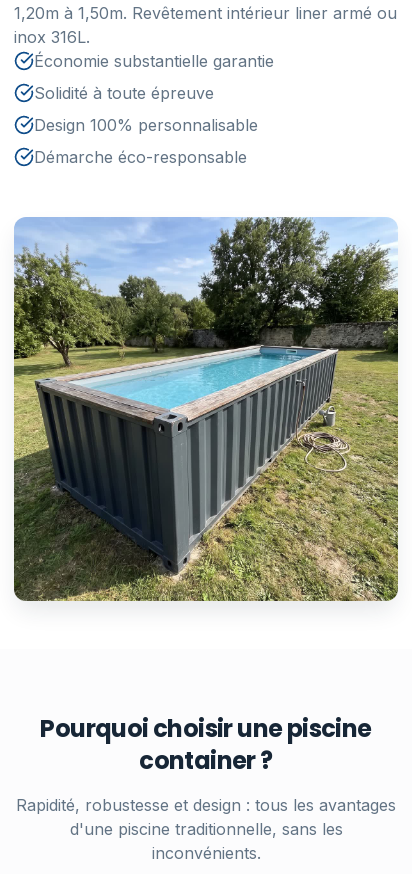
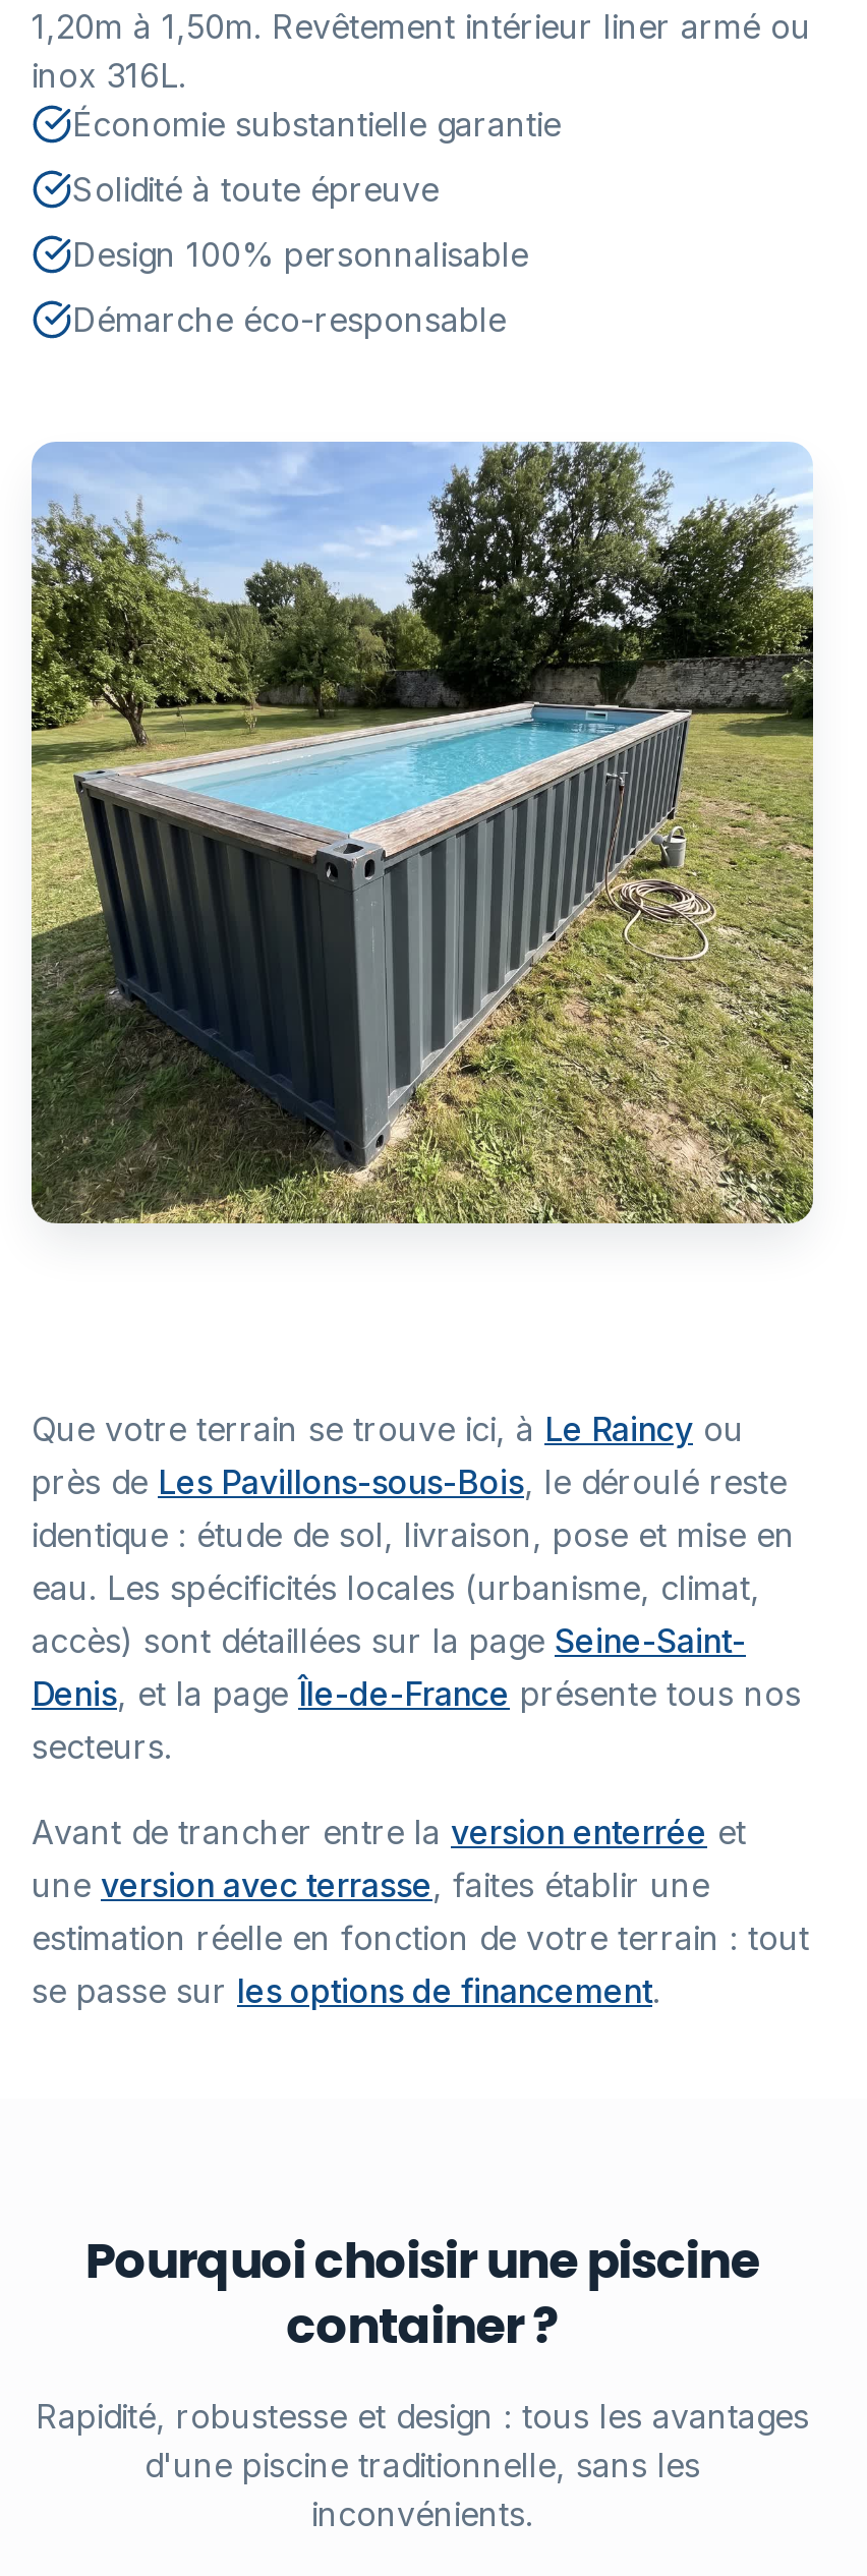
+ Que votre terrain se trouve ici, à Le Raincy ou
+ près de Les Pavillons-sous-Bois, le déroulé reste
+ identique : étude de sol, livraison, pose et mise en
+ eau. Les spécificités locales (urbanisme, climat,
+ accès) sont détaillées sur la page Seine-Saint-
+ Denis, et la page Île-de-France présente tous nos
+ secteurs.
+ Avant de trancher entre la version enterrée et
+ une version avec terrasse, faites établir une
+ estimation réelle en fonction de votre terrain : tout
+ se passe sur les options de financement.
